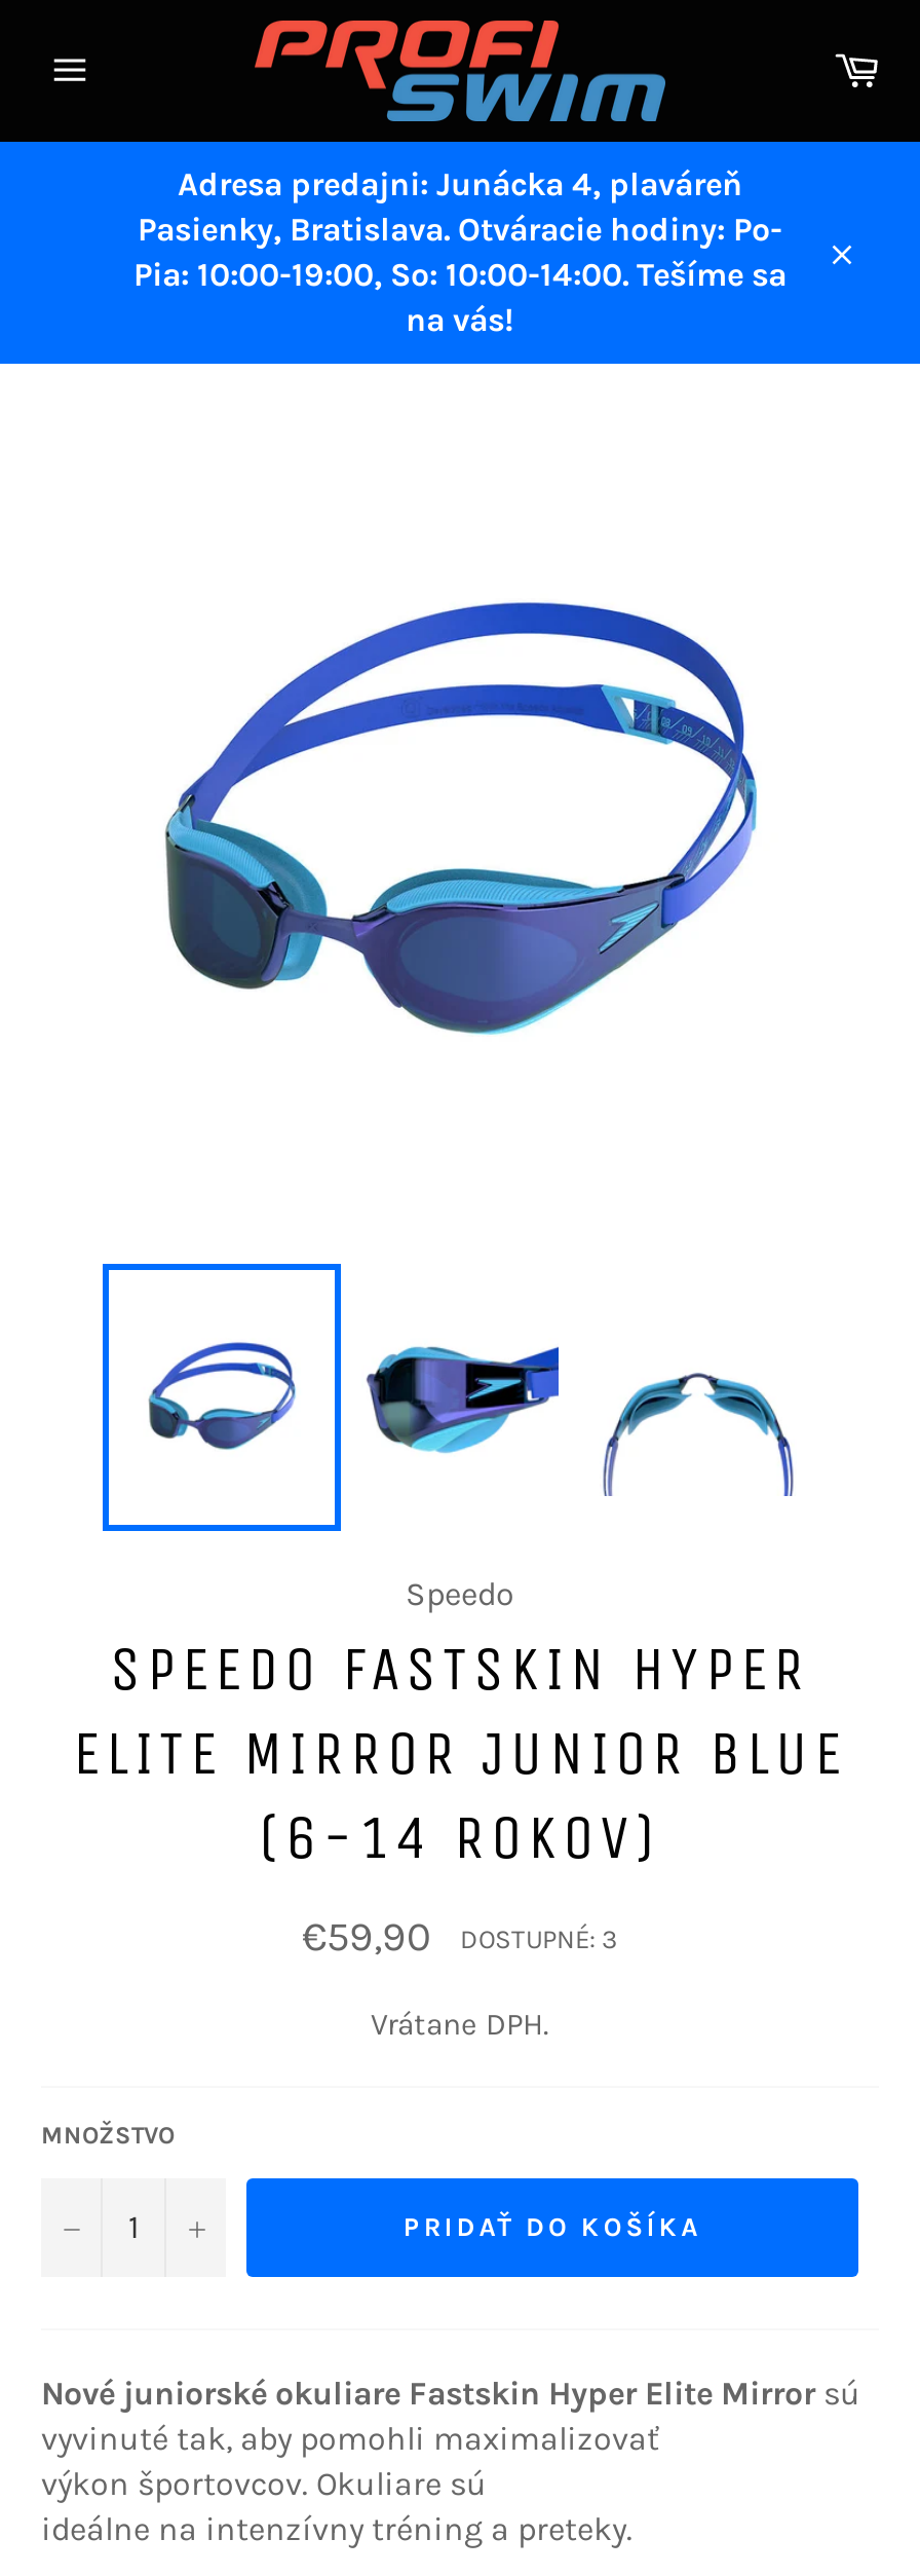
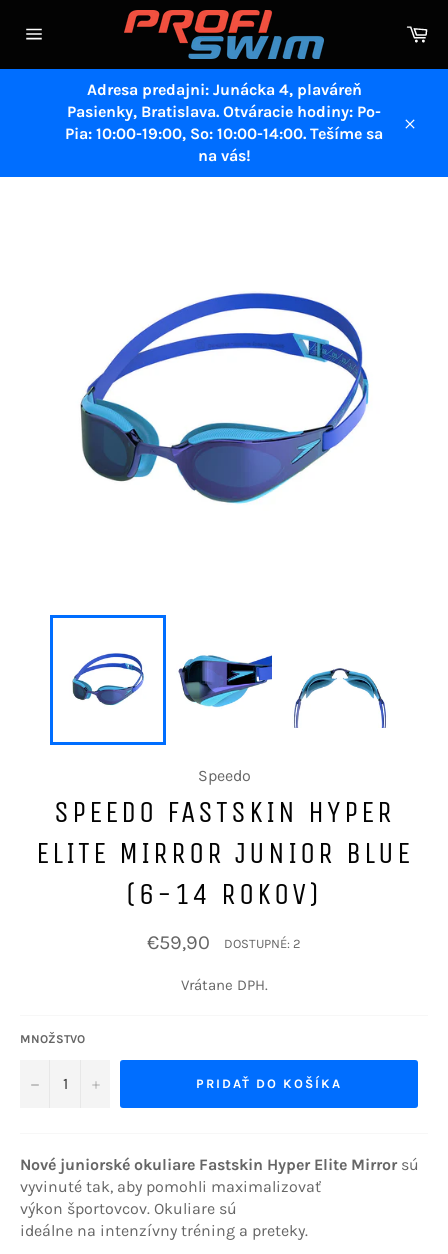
- DOSTUPNÉ: 3
+ DOSTUPNÉ: 2
